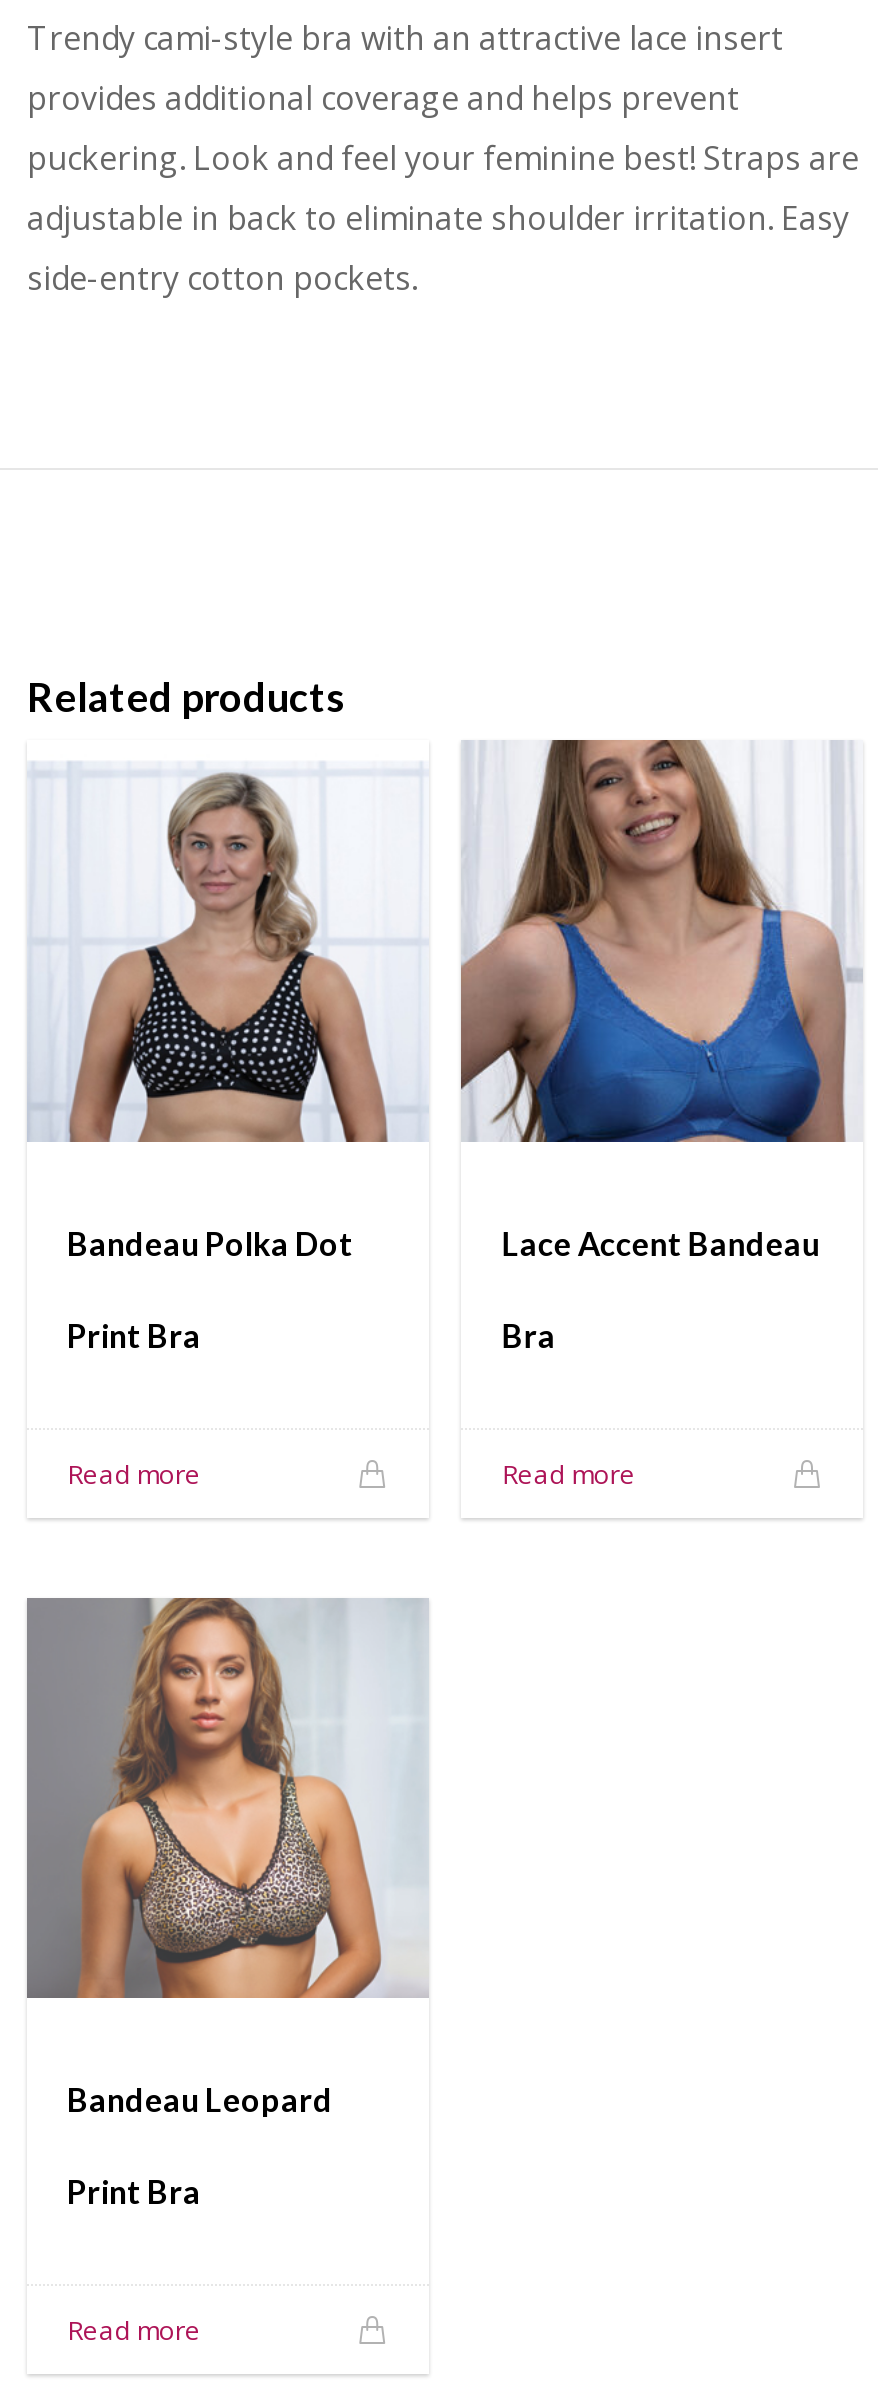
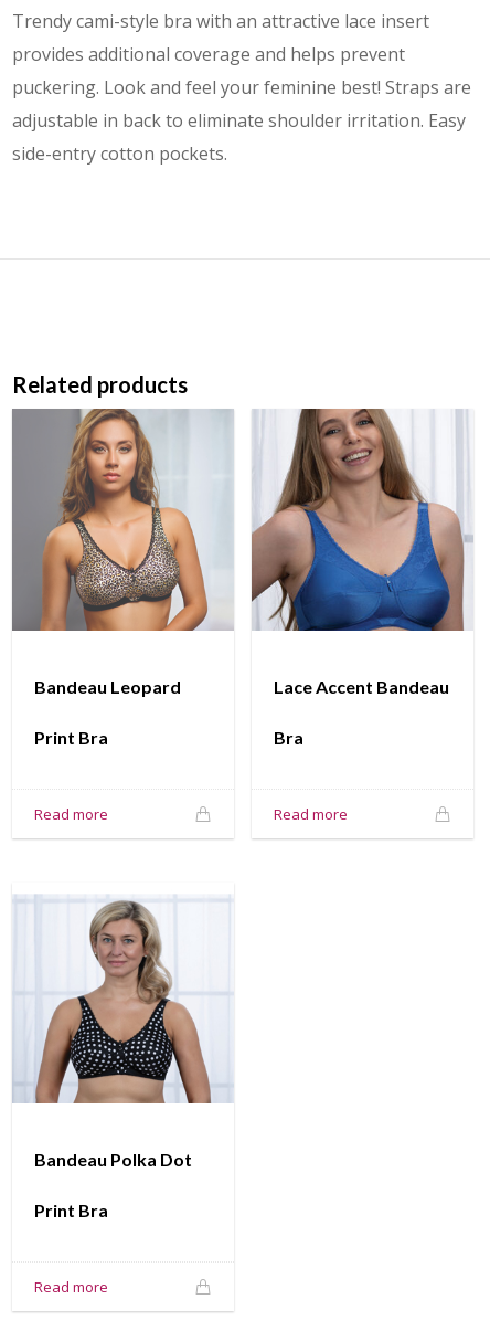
moved down: [image]

moved down: Bandeau Polka Dot

moved up: [image]

moved up: Bandeau Leopard
